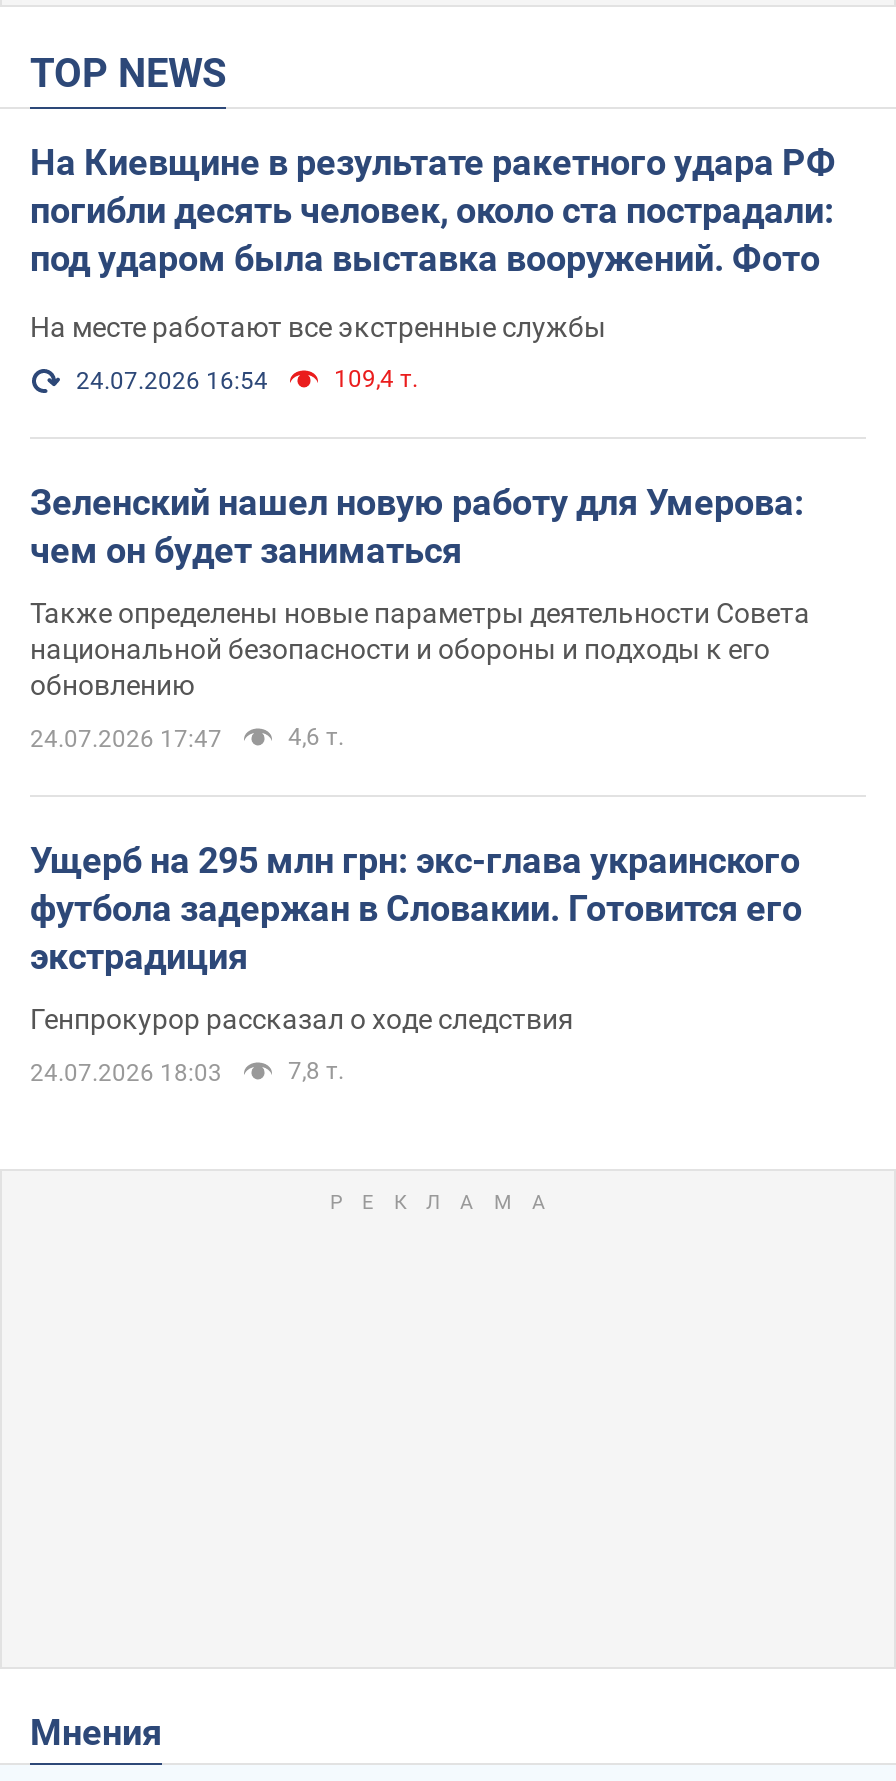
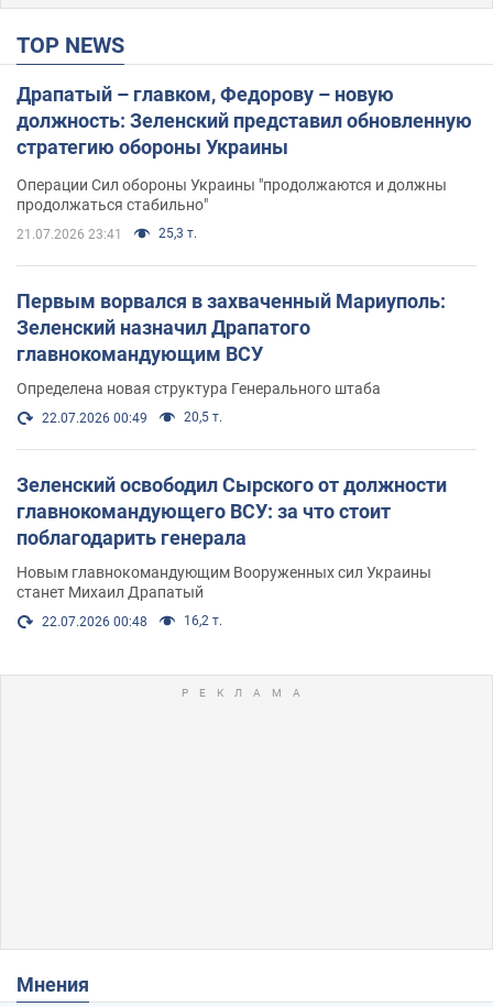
- На Киевщине в результате ракетного удара РФ
- погибли десять человек, около ста пострадали:
- под ударом была выставка вооружений. Фото
+ Драпатый – главком, Федорову – новую
+ должность: Зеленский представил обновленную
+ стратегию обороны Украины

- На месте работают все экстренные службы
+ Операции Сил обороны Украины "продолжаются и должны
+ продолжаться стабильно"

- 24.07.2026 16:54
- 109,4 т.
+ 21.07.2026 23:41
+ 25,3 т.

- Зеленский нашел новую работу для Умерова:
- чем он будет заниматься
+ Первым ворвался в захваченный Мариуполь:
+ Зеленский назначил Драпатого
+ главнокомандующим ВСУ

- Также определены новые параметры деятельности Совета
- национальной безопасности и обороны и подходы к его
- обновлению
+ Определена новая структура Генерального штаба

- 24.07.2026 17:47
- 4,6 т.
+ 22.07.2026 00:49
+ 20,5 т.

- Ущерб на 295 млн грн: экс-глава украинского
- футбола задержан в Словакии. Готовится его
- экстрадиция
+ Зеленский освободил Сырского от должности
+ главнокомандующего ВСУ: за что стоит
+ поблагодарить генерала

- Генпрокурор рассказал о ходе следствия
+ Новым главнокомандующим Вооруженных сил Украины
+ станет Михаил Драпатый

- 24.07.2026 18:03
- 7,8 т.
+ 22.07.2026 00:48
+ 16,2 т.
